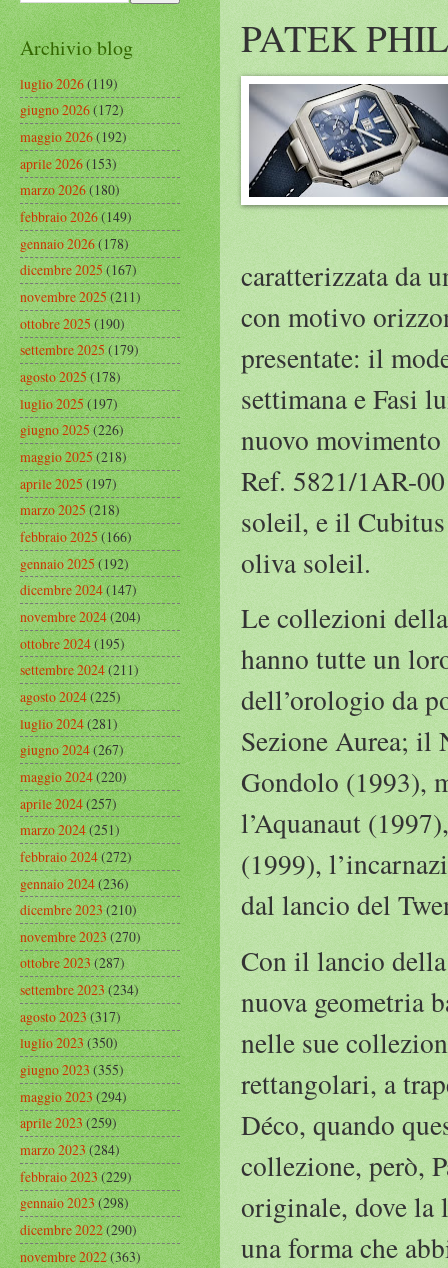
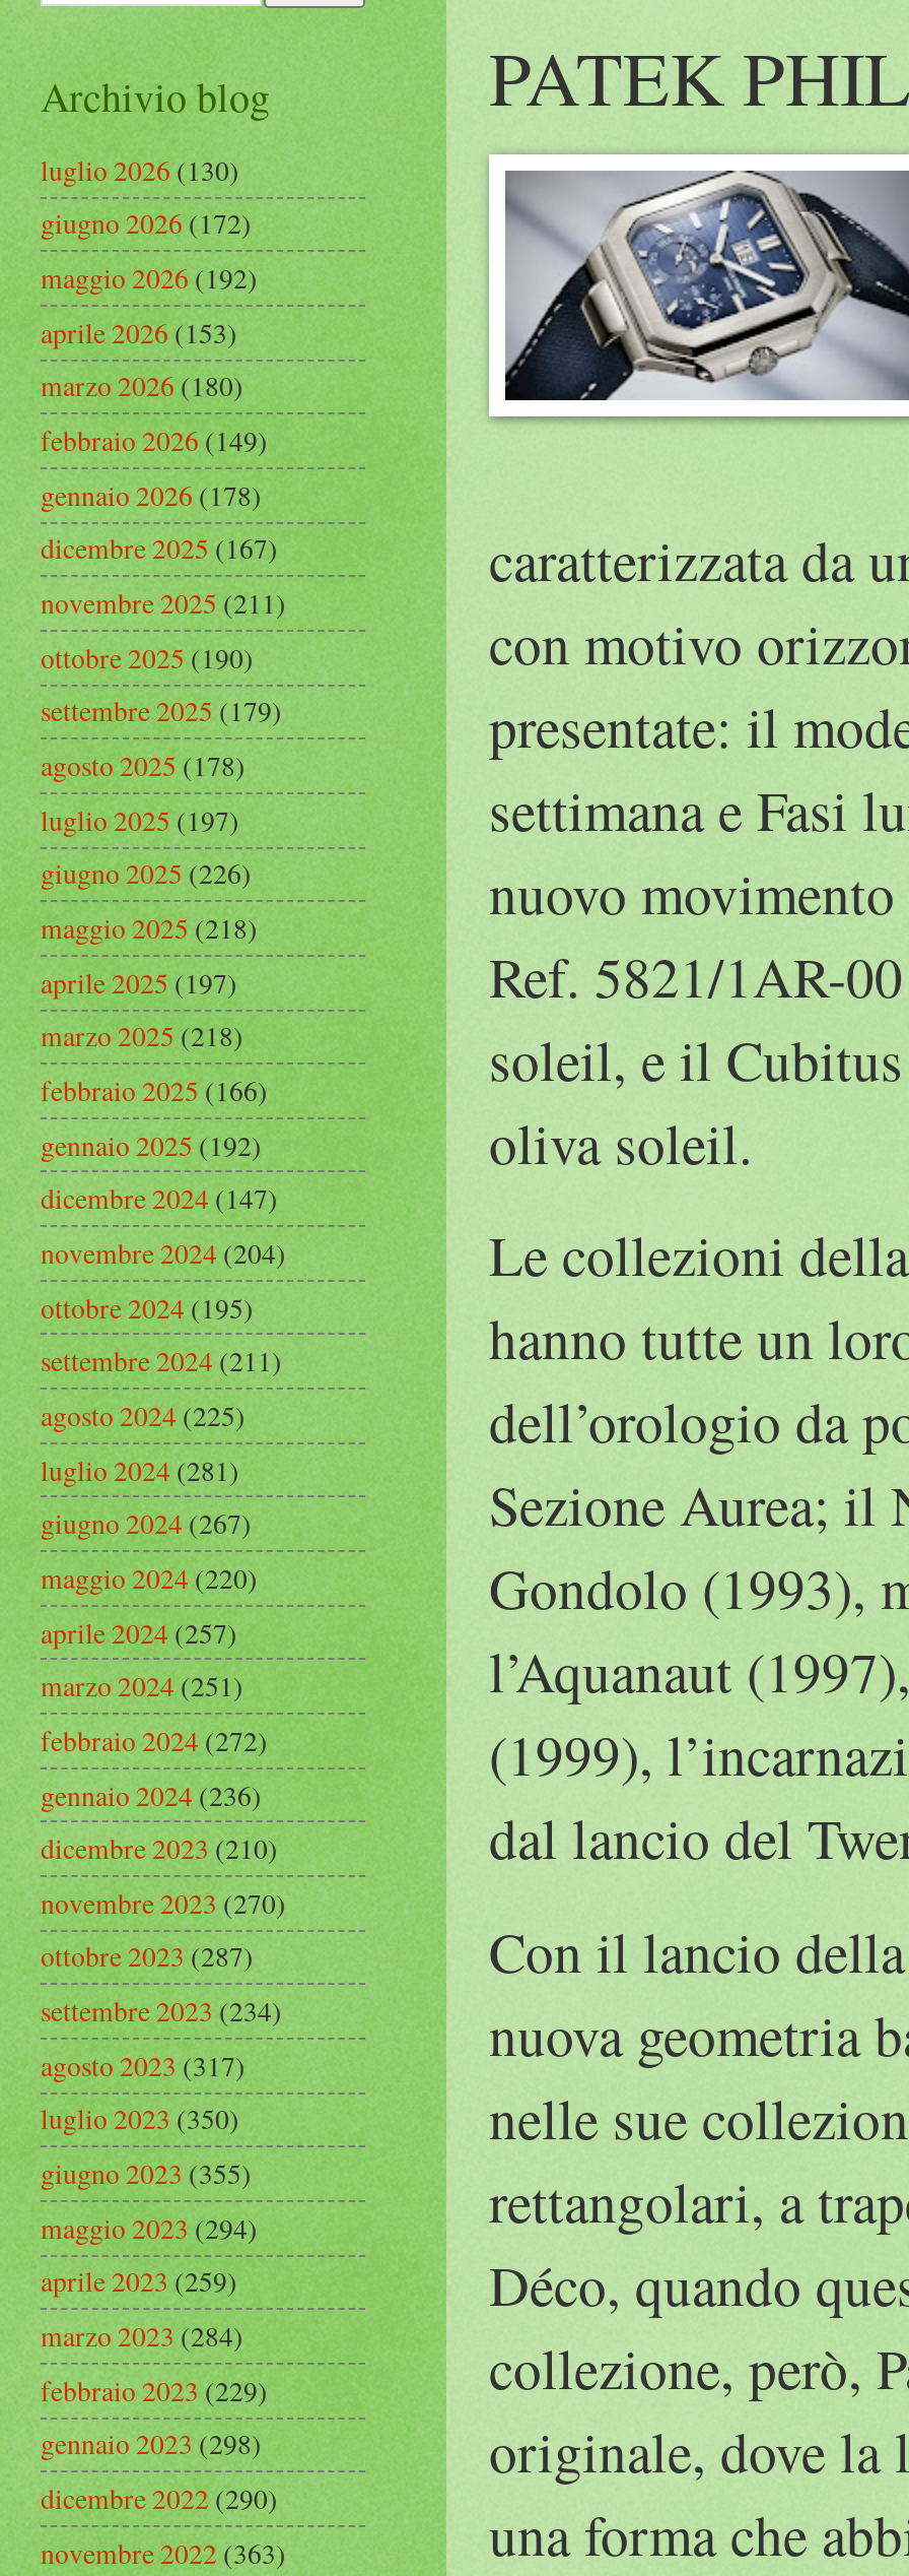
- luglio 2026 (119)
+ luglio 2026 (130)
